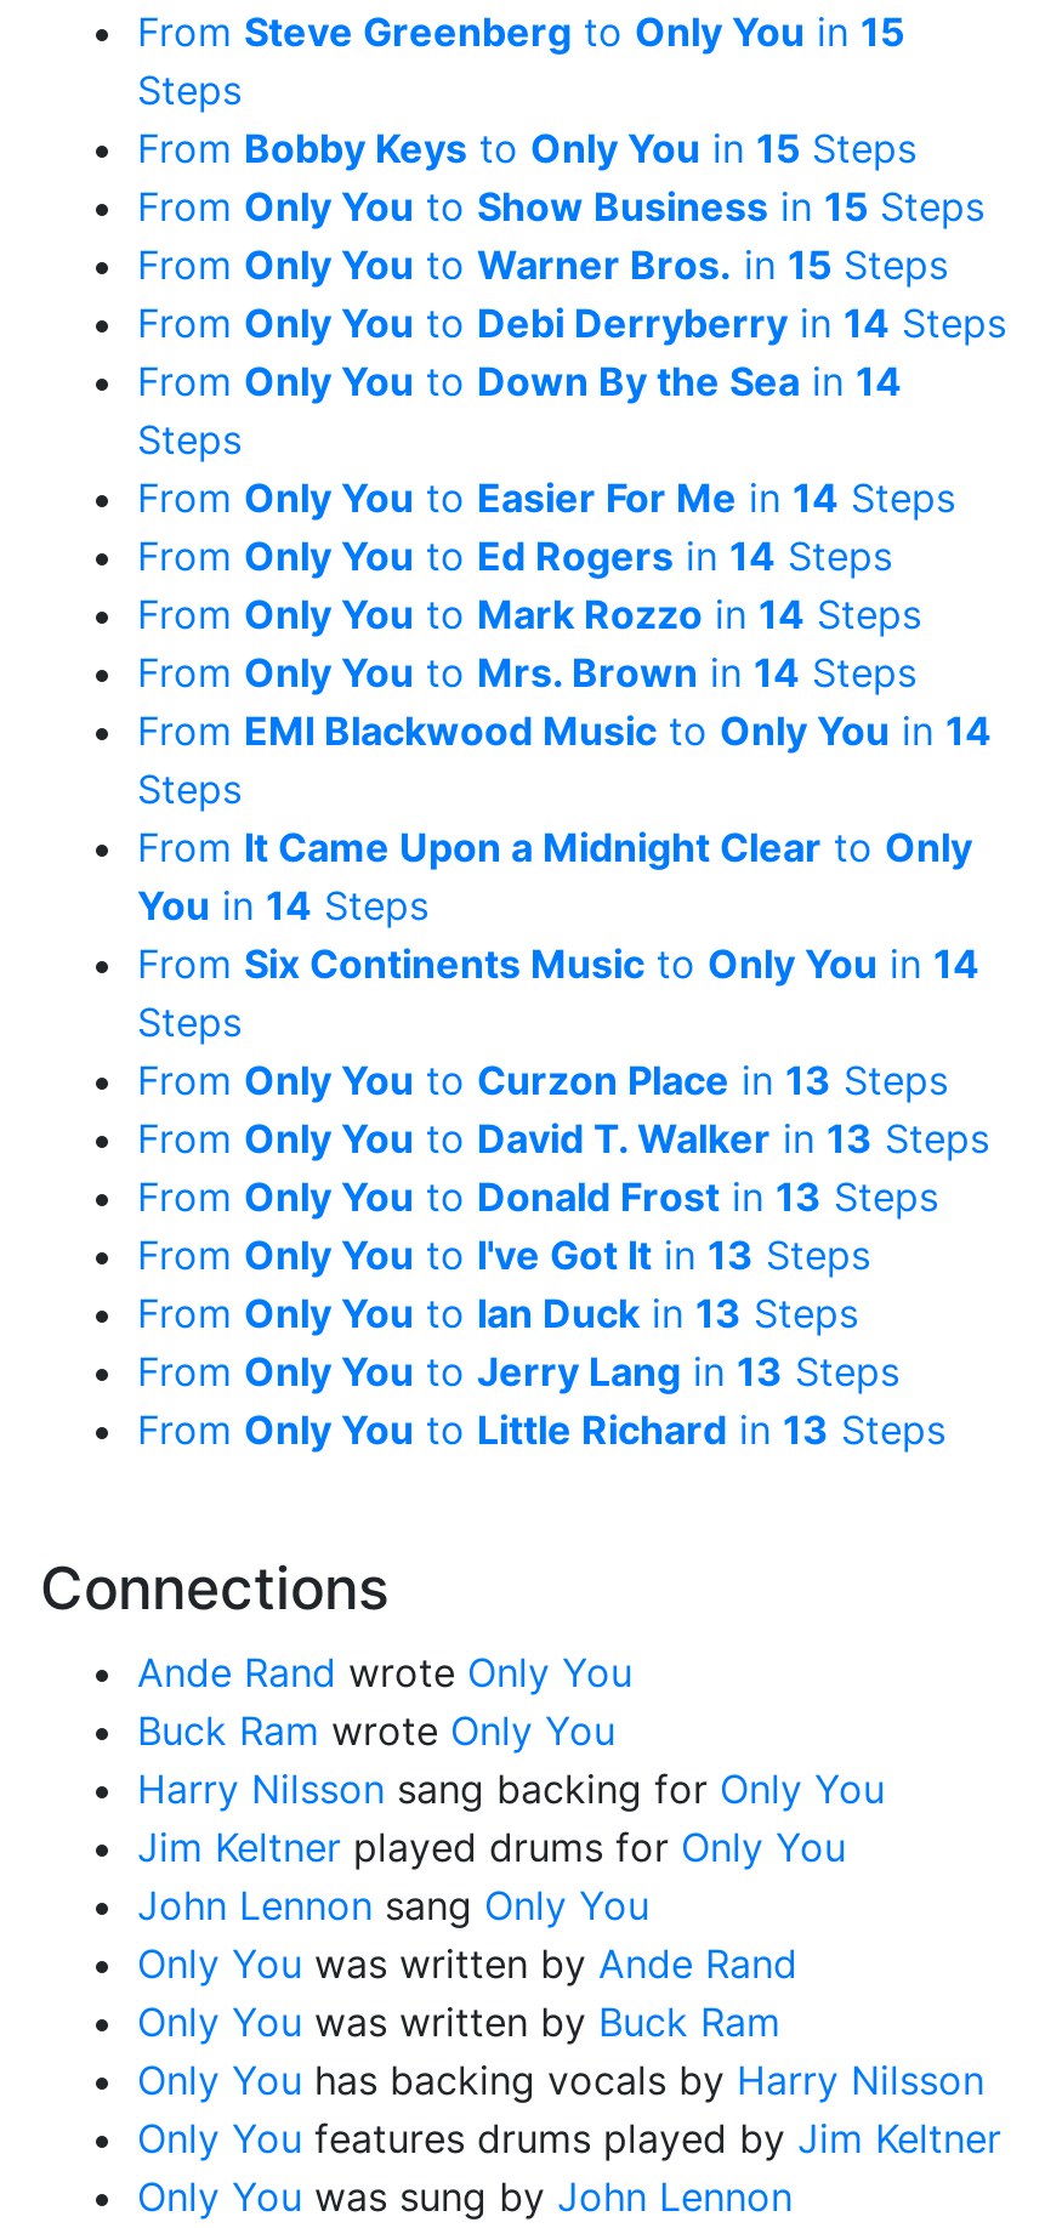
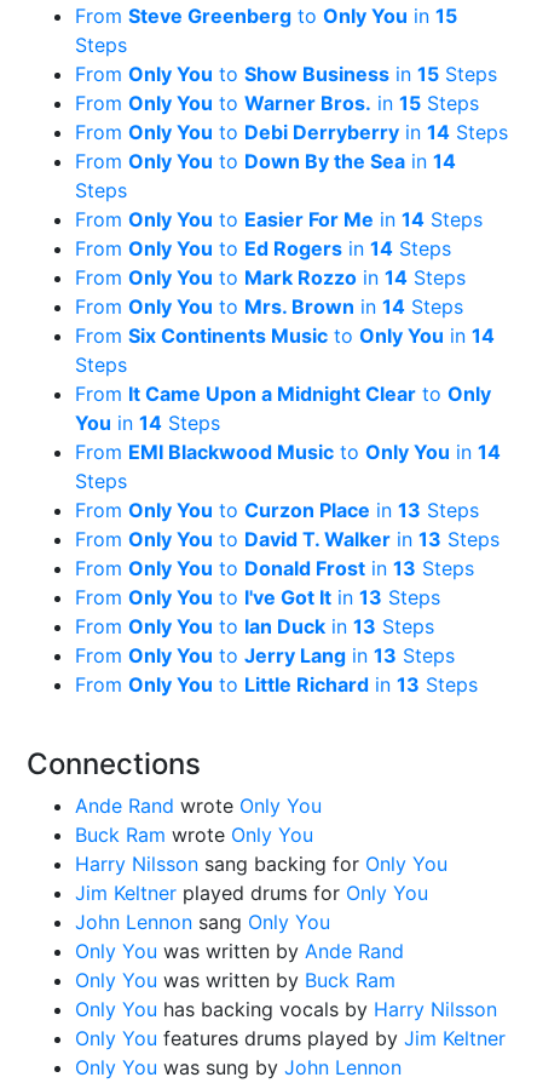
- From Bobby Keys to Only You in 15 Steps

moved down: From EMI Blackwood Music to Only You in 14

moved up: From Six Continents Music to Only You in 14
